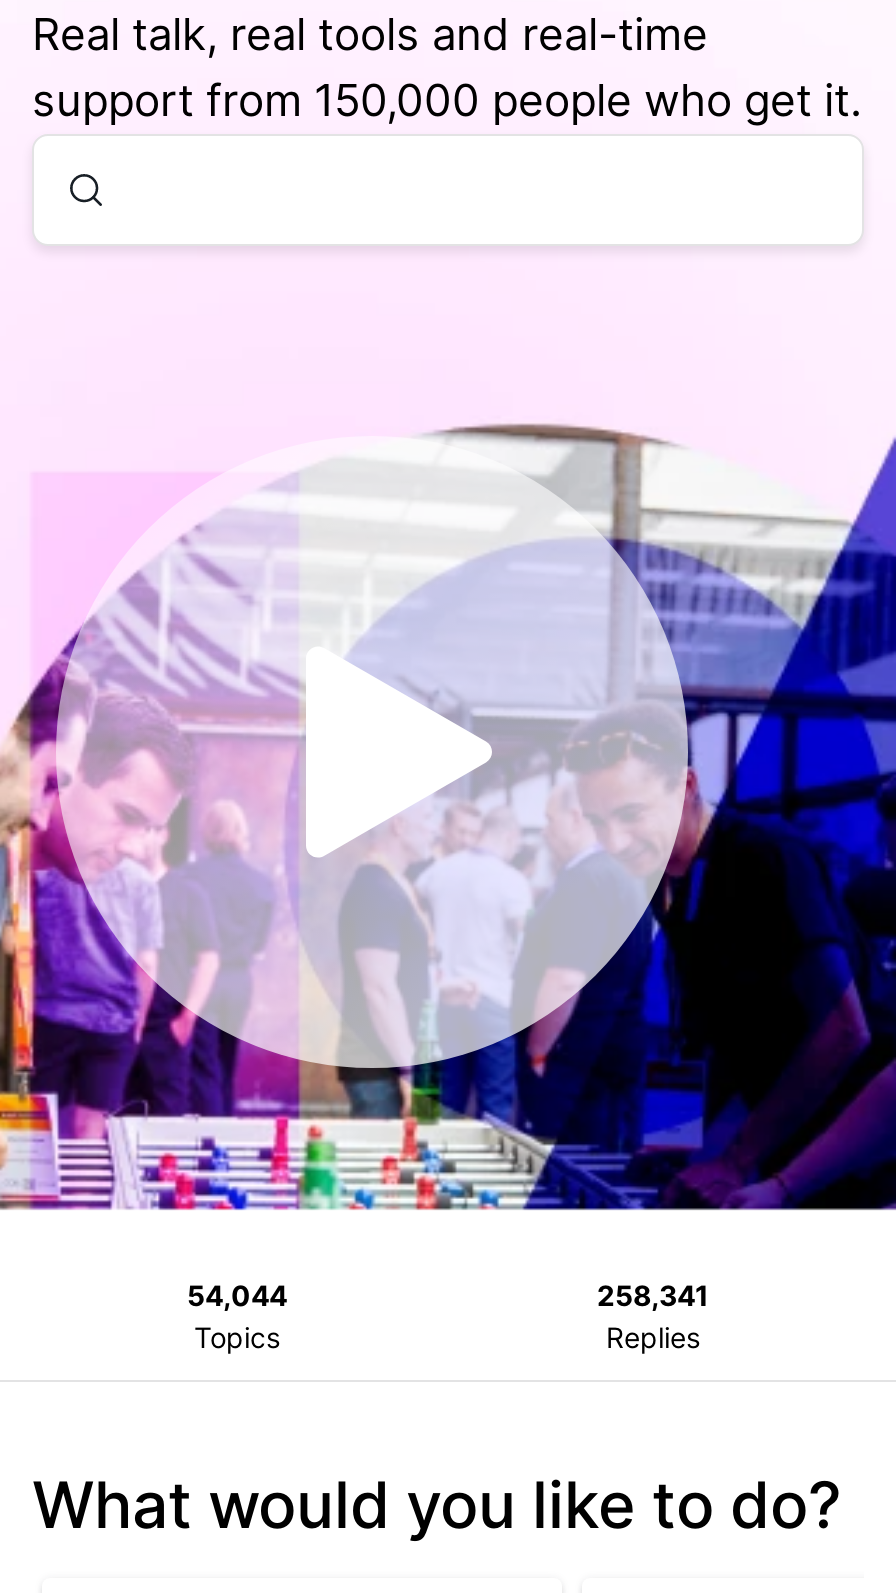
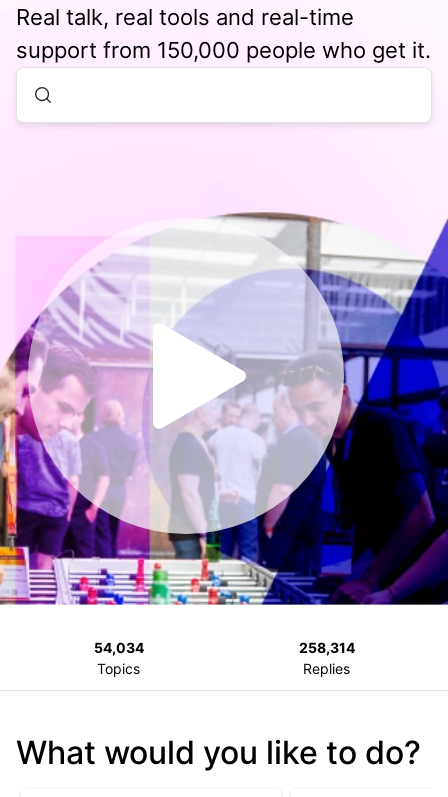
- 54,044
+ 54,034

- 258,341
+ 258,314
